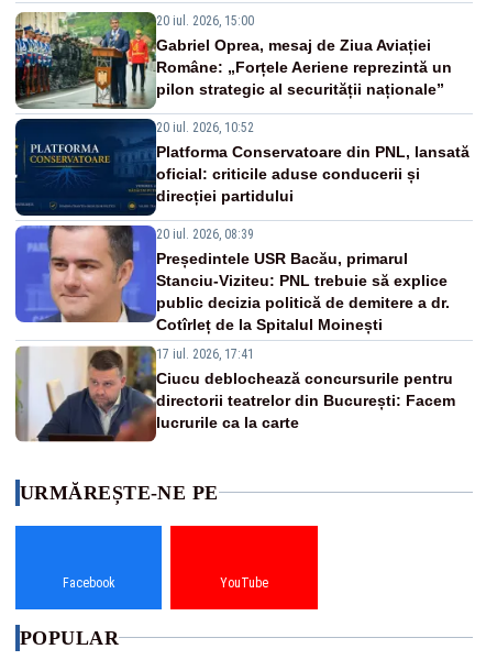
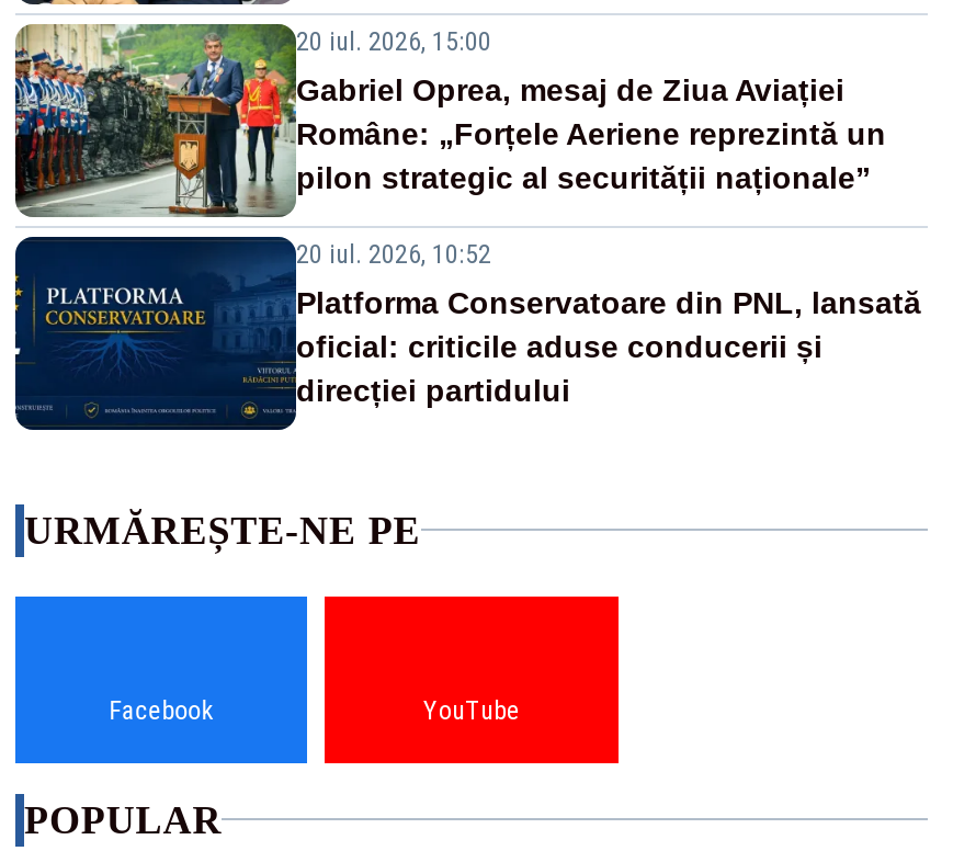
- [image]
- 20 iul. 2026, 08:39
- Președintele USR Bacău, primarul
- Stanciu-Viziteu: PNL trebuie să explice
- public decizia politică de demitere a dr.
- Cotîrleț de la Spitalul Moinești
- 17 iul. 2026, 17:41
- Ciucu deblochează concursurile pentru
- directorii teatrelor din București: Facem
- lucrurile ca la carte

- [image]
